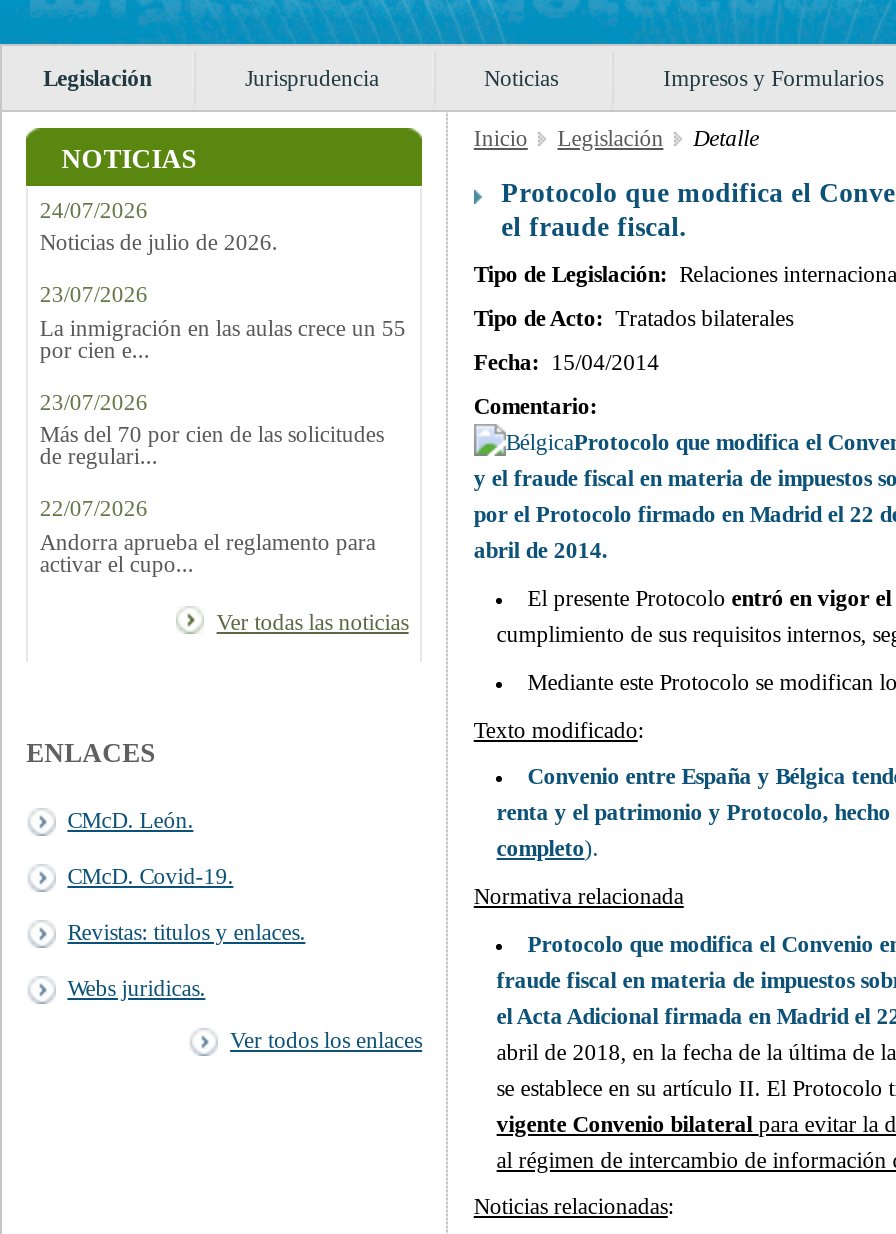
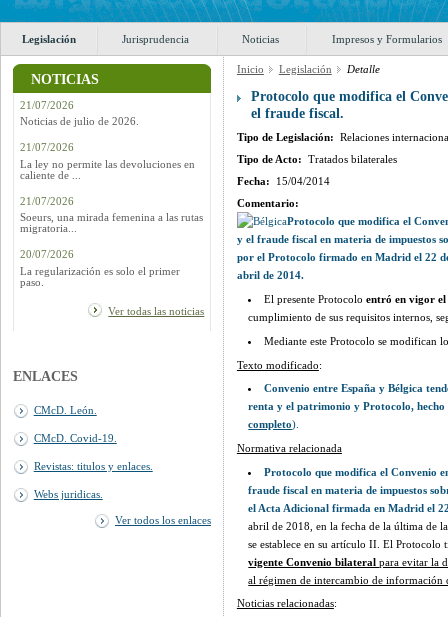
- 24/07/2026
+ 21/07/2026

- 23/07/2026
- La inmigración en las aulas crece un 55
- por cien e...
+ 21/07/2026
+ La ley no permite las devoluciones en
+ caliente de ...

- 23/07/2026
- Más del 70 por cien de las solicitudes
- de regulari...
+ 21/07/2026
+ Soeurs, una mirada femenina a las rutas
+ migratoria...

- 22/07/2026
- Andorra aprueba el reglamento para
- activar el cupo...
+ 20/07/2026
+ La regularización es solo el primer
+ paso.
